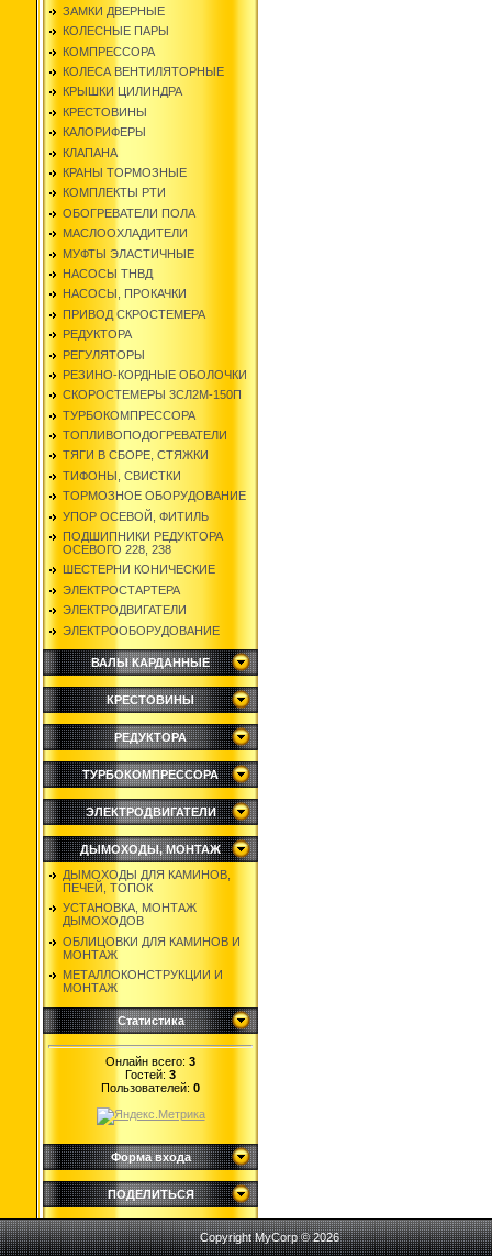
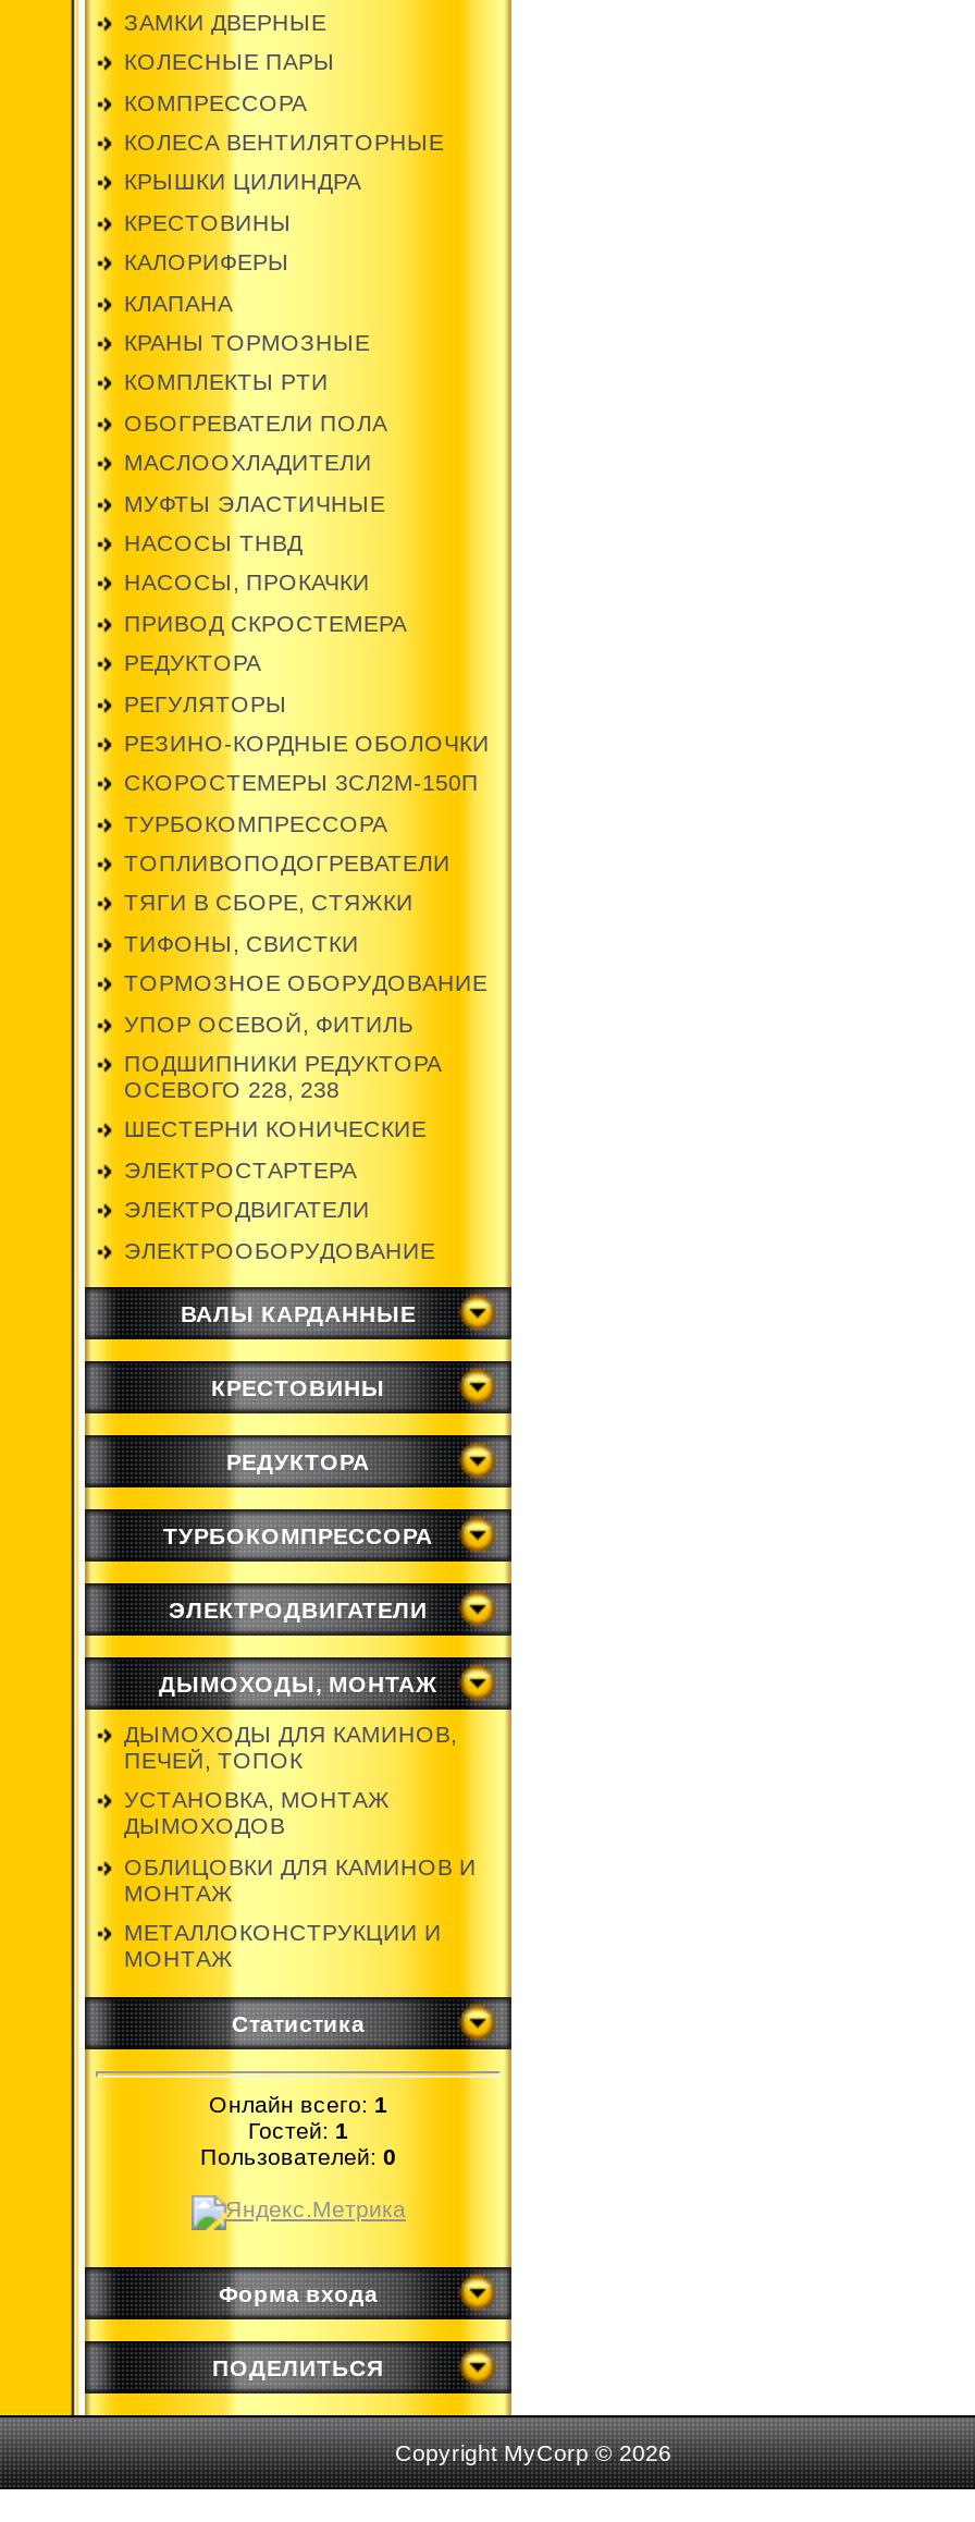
- Онлайн всего: 3
+ Онлайн всего: 1

- Гостей: 3
+ Гостей: 1
